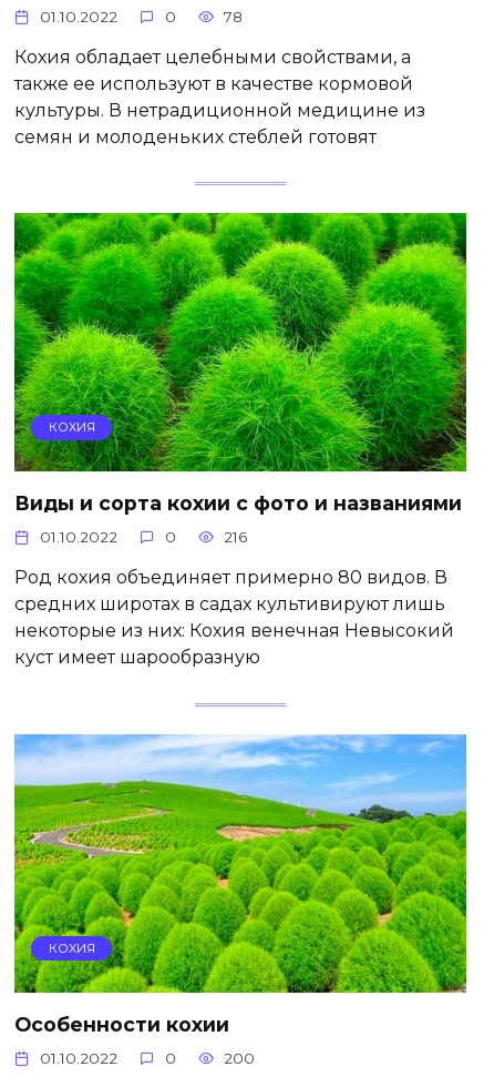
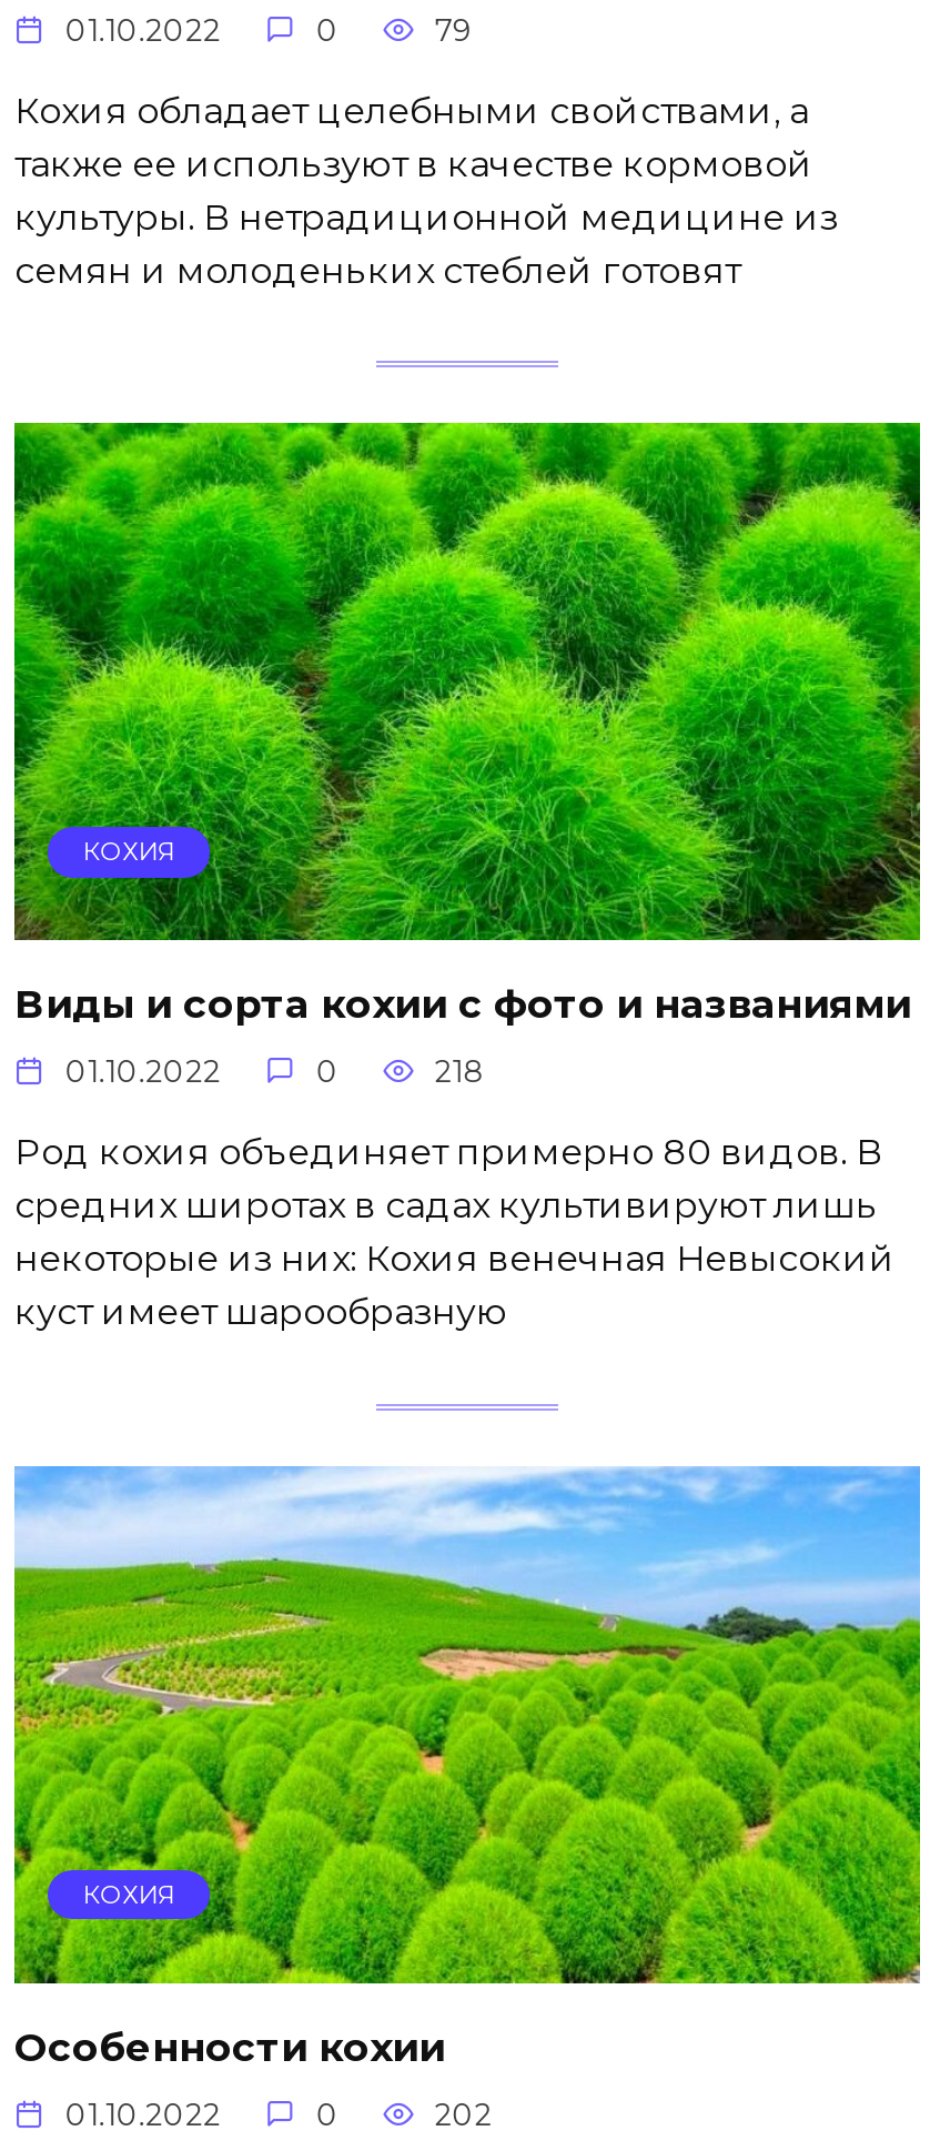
- 78
+ 79

- 216
+ 218

- 200
+ 202
